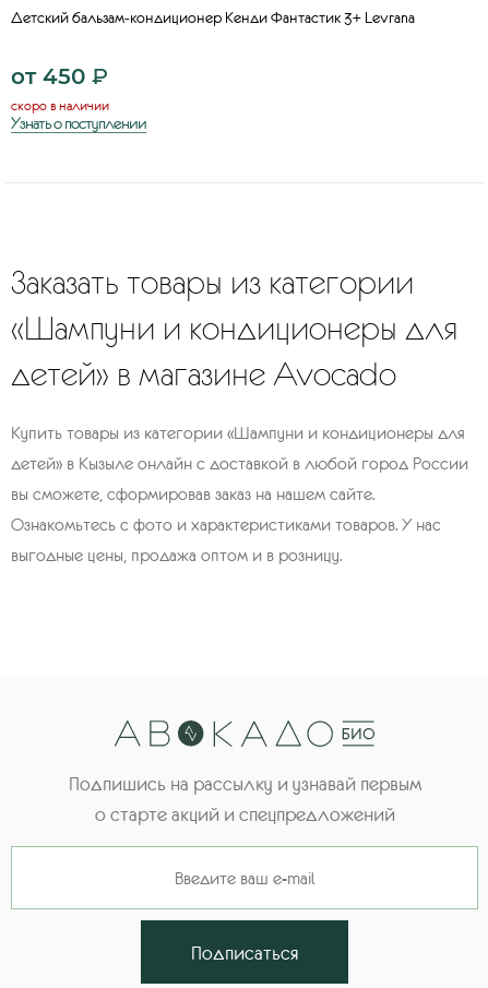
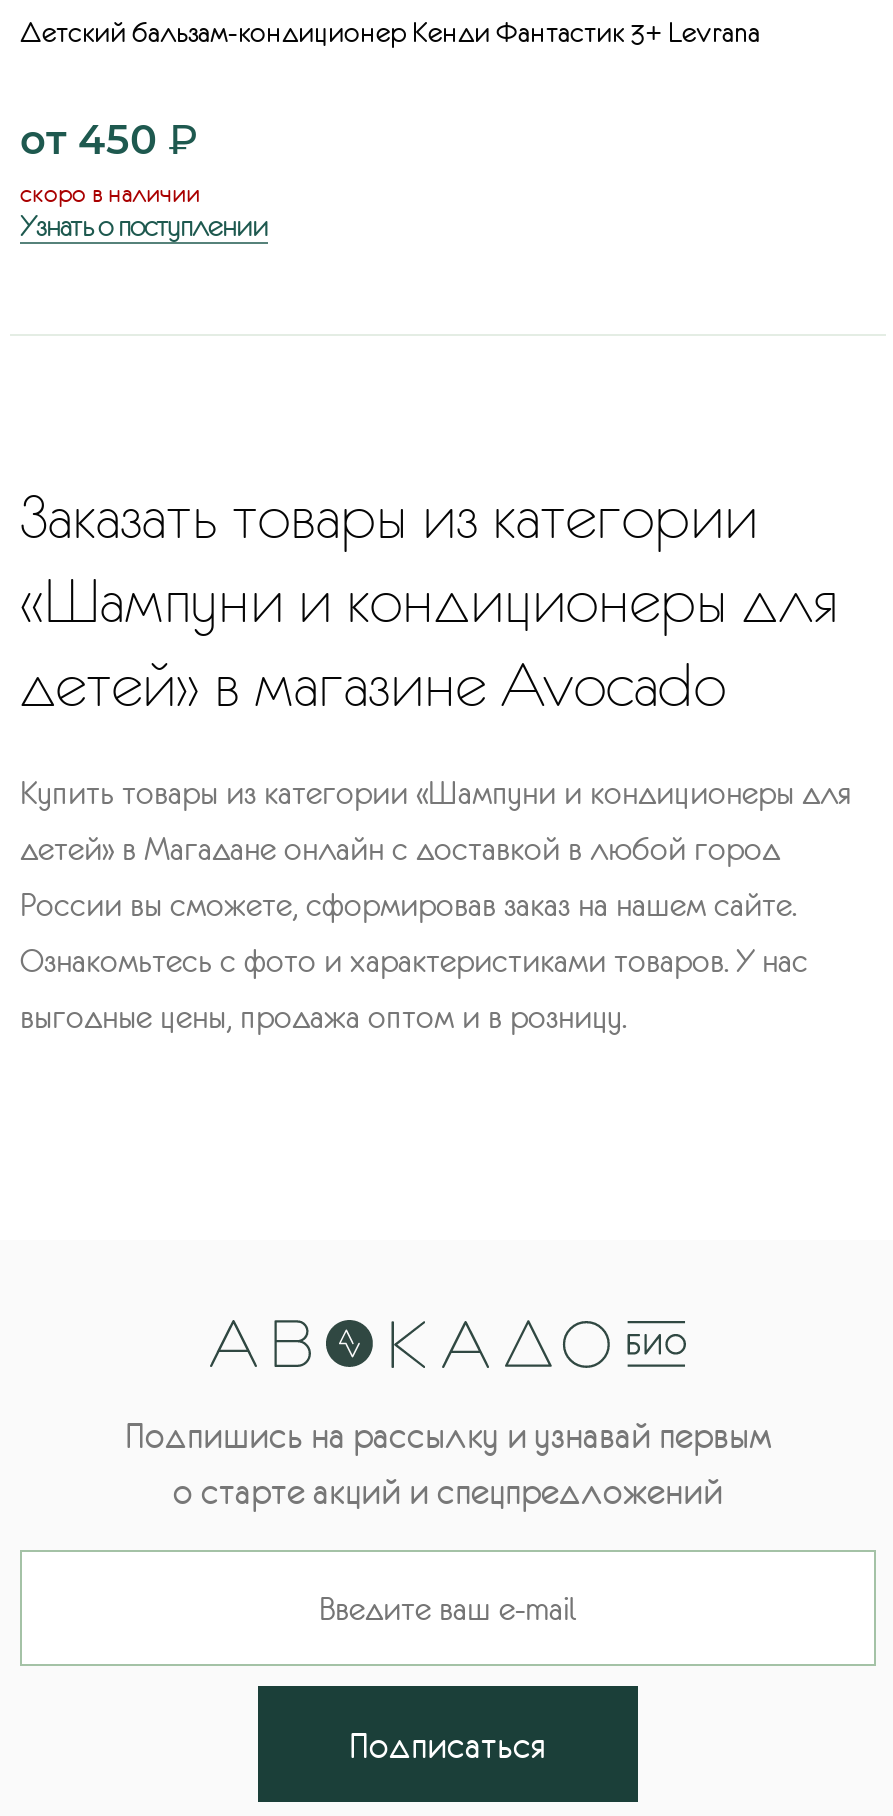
- детей» в Кызыле онлайн с доставкой в любой город России
+ детей» в Магадане онлайн с доставкой в любой город

- вы сможете, сформировав заказ на нашем сайте.
+ России вы сможете, сформировав заказ на нашем сайте.
